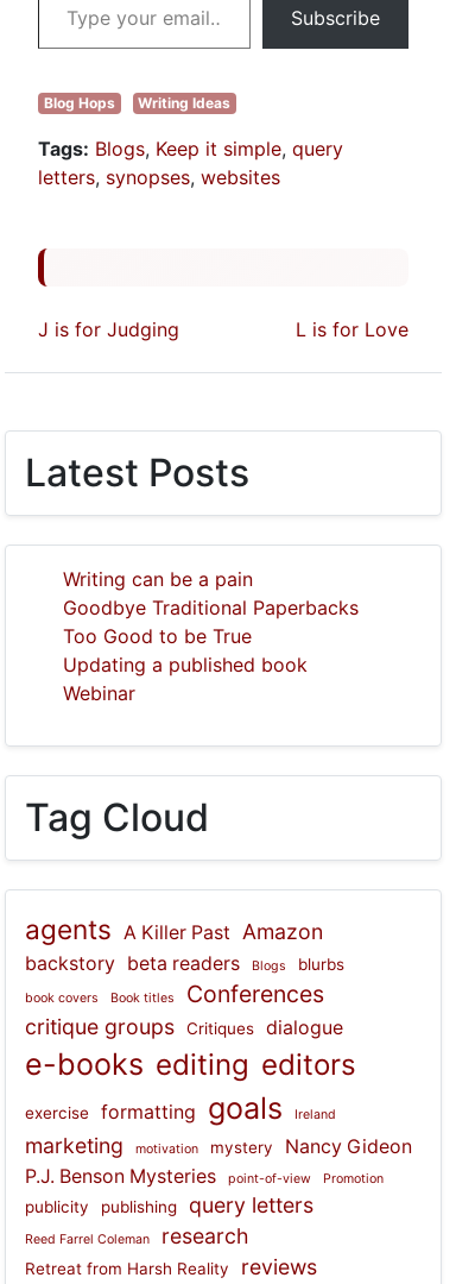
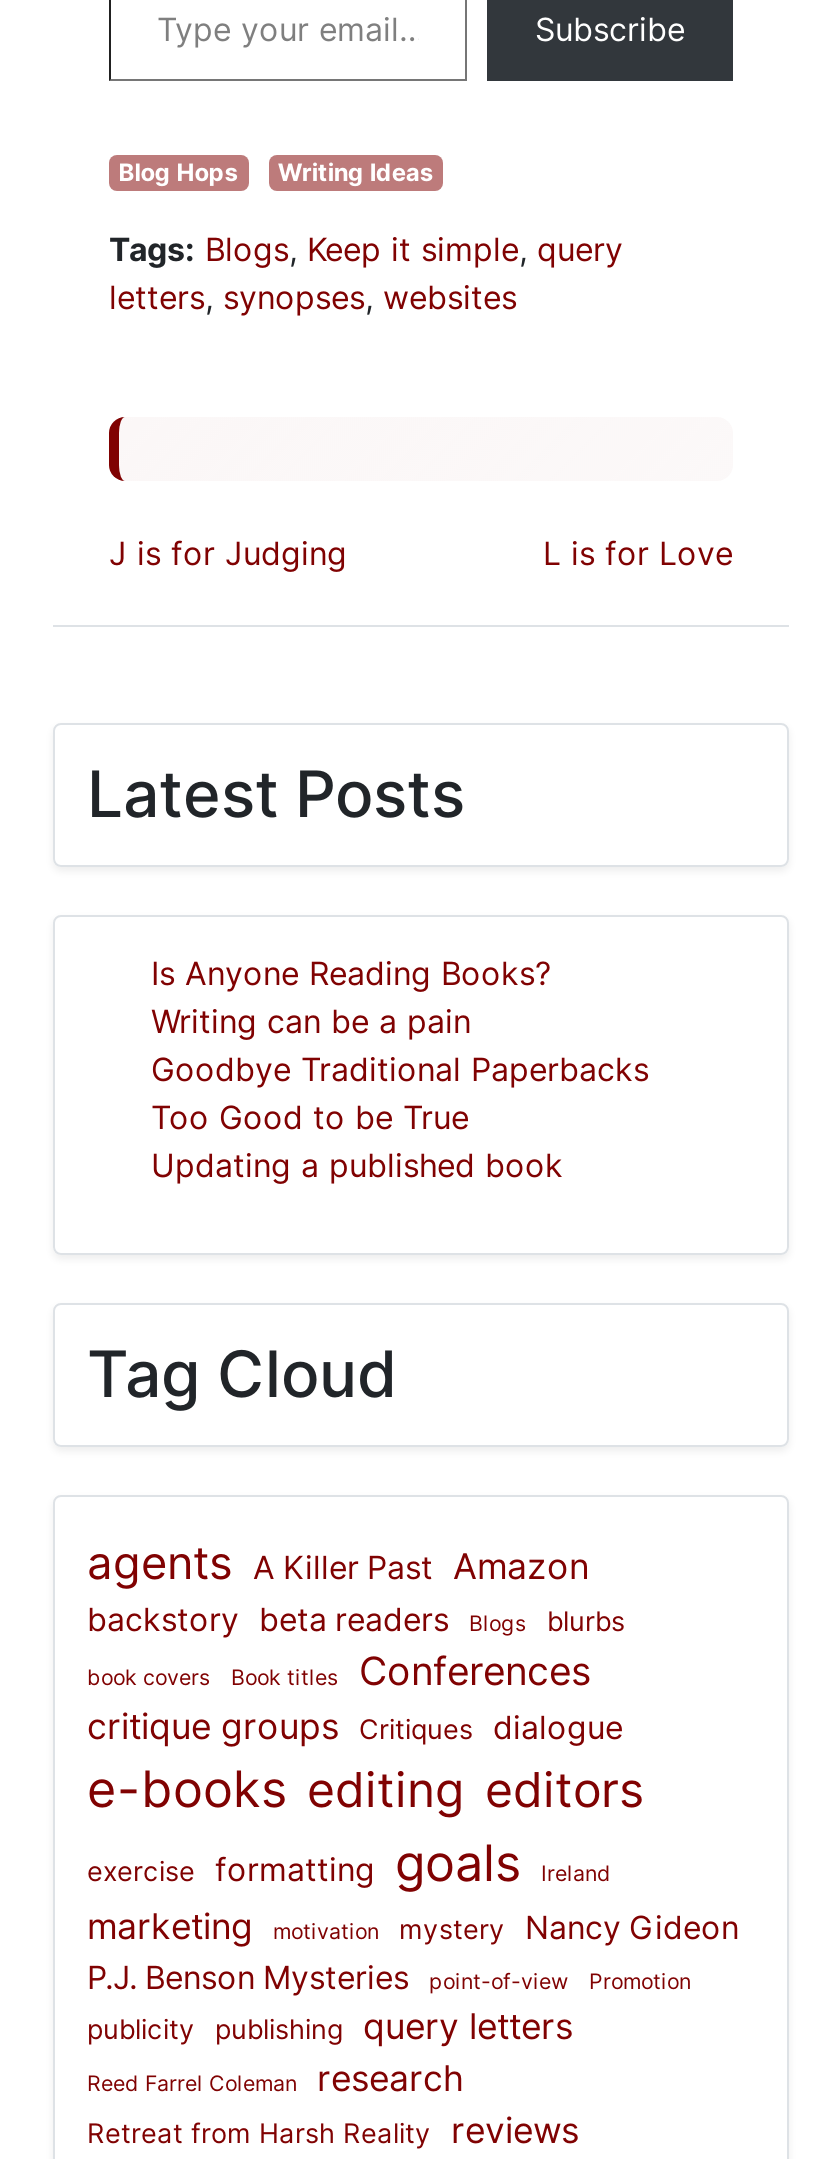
+ Is Anyone Reading Books?

moved down: Writing can be a pain | Goodbye Traditional Paperbacks | Too Good to be True | Updating a published book

- Webinar
